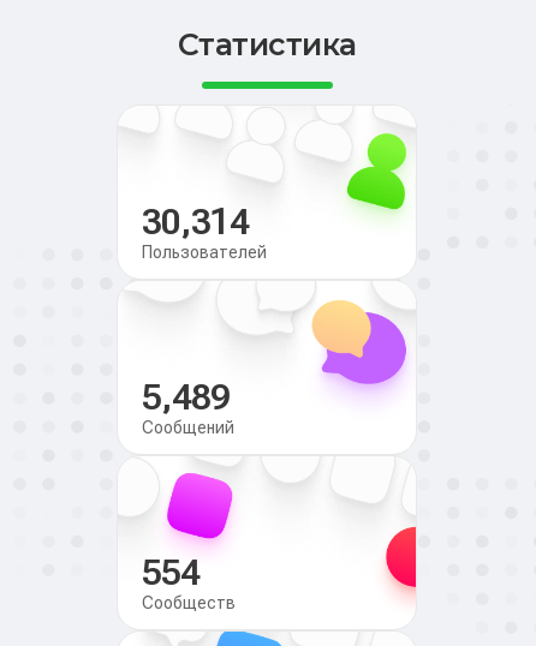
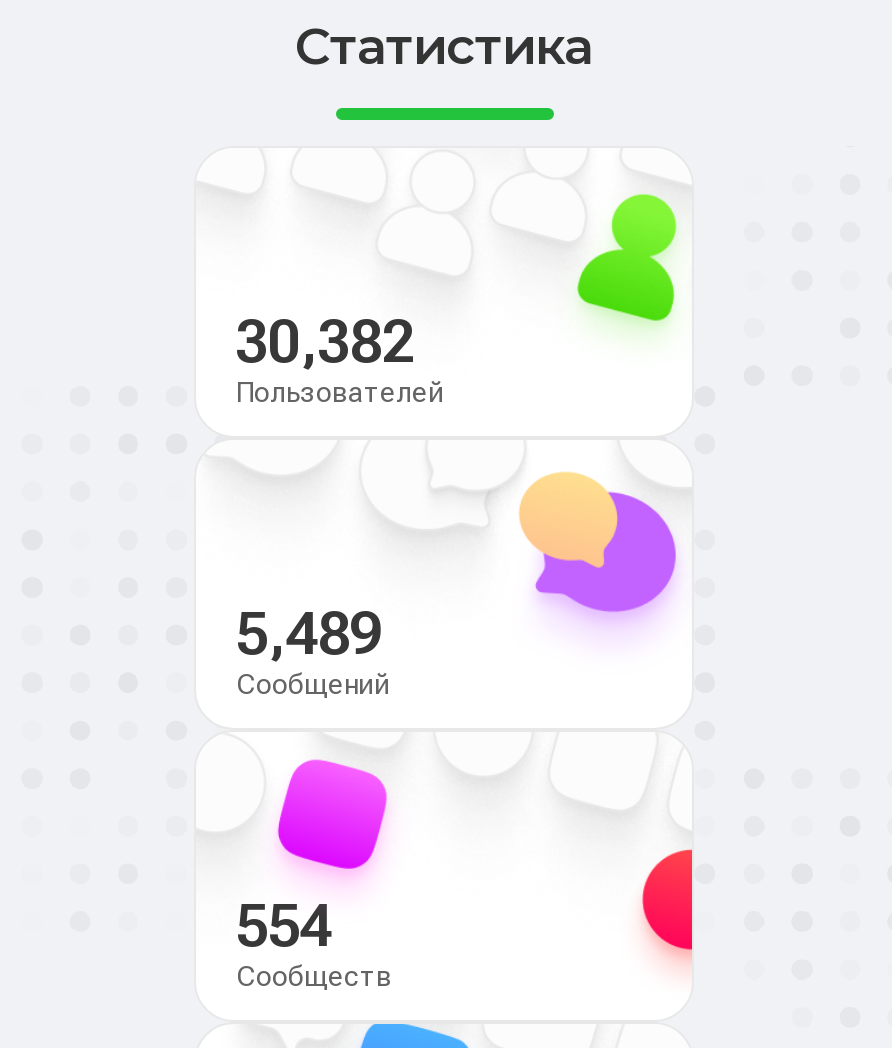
- 30,314
+ 30,382
